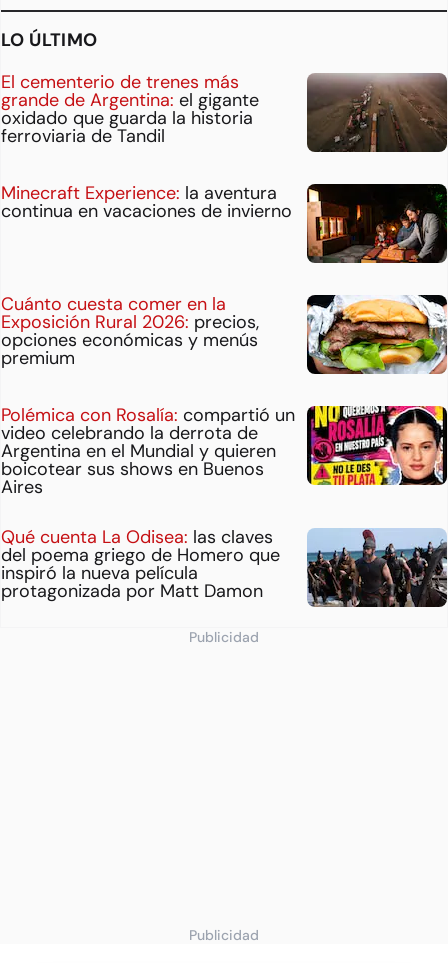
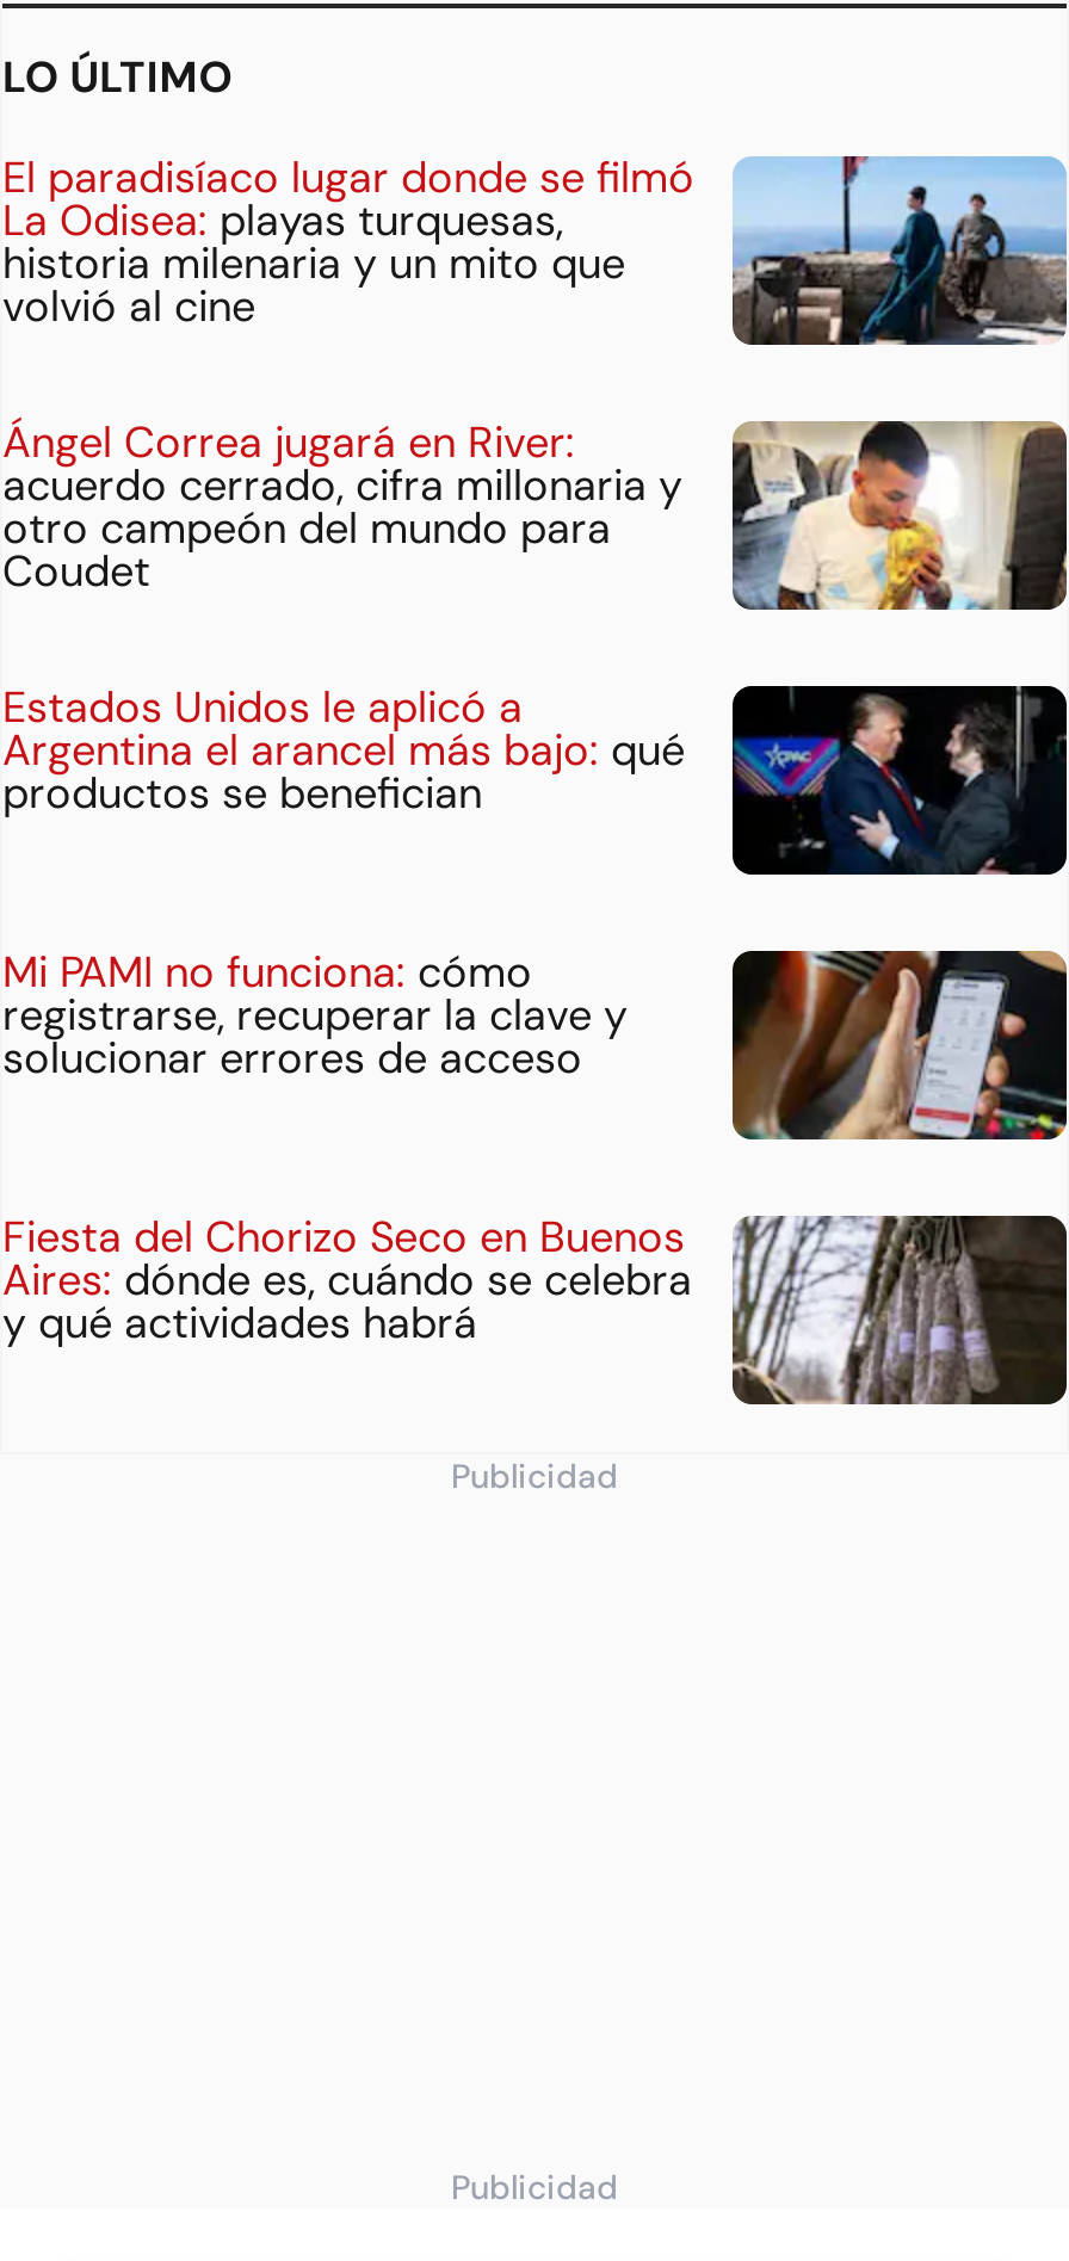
- El cementerio de trenes más
- grande de Argentina: el gigante
- oxidado que guarda la historia
- ferroviaria de Tandil
+ El paradisíaco lugar donde se filmó
+ La Odisea: playas turquesas,
+ historia milenaria y un mito que
+ volvió al cine

- [image]
+ [image]

- [image]
- Minecraft Experience: la aventura
- continua en vacaciones de invierno
+ [image]
+ Ángel Correa jugará en River:
+ acuerdo cerrado, cifra millonaria y
+ otro campeón del mundo para
+ Coudet

- Cuánto cuesta comer en la
- Exposición Rural 2026: precios,
- opciones económicas y menús
- premium
+ Estados Unidos le aplicó a
+ Argentina el arancel más bajo: qué
+ productos se benefician

- [image]
+ [image]

- Polémica con Rosalía: compartió un
- video celebrando la derrota de
- Argentina en el Mundial y quieren
- boicotear sus shows en Buenos
- Aires
+ Mi PAMI no funciona: cómo
+ registrarse, recuperar la clave y
+ solucionar errores de acceso

- [image]
+ [image]

- [image]
- Qué cuenta La Odisea: las claves
- del poema griego de Homero que
- inspiró la nueva película
- protagonizada por Matt Damon
+ [image]
+ Fiesta del Chorizo Seco en Buenos
+ Aires: dónde es, cuándo se celebra
+ y qué actividades habrá
